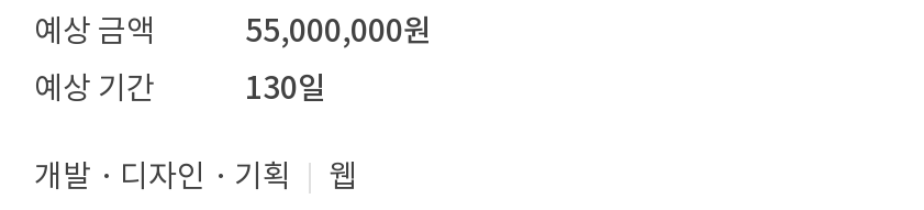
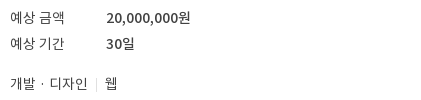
- 55,000,000원
+ 20,000,000원

- 130일
+ 30일

- 개발 · 디자인 · 기획
+ 개발 · 디자인
